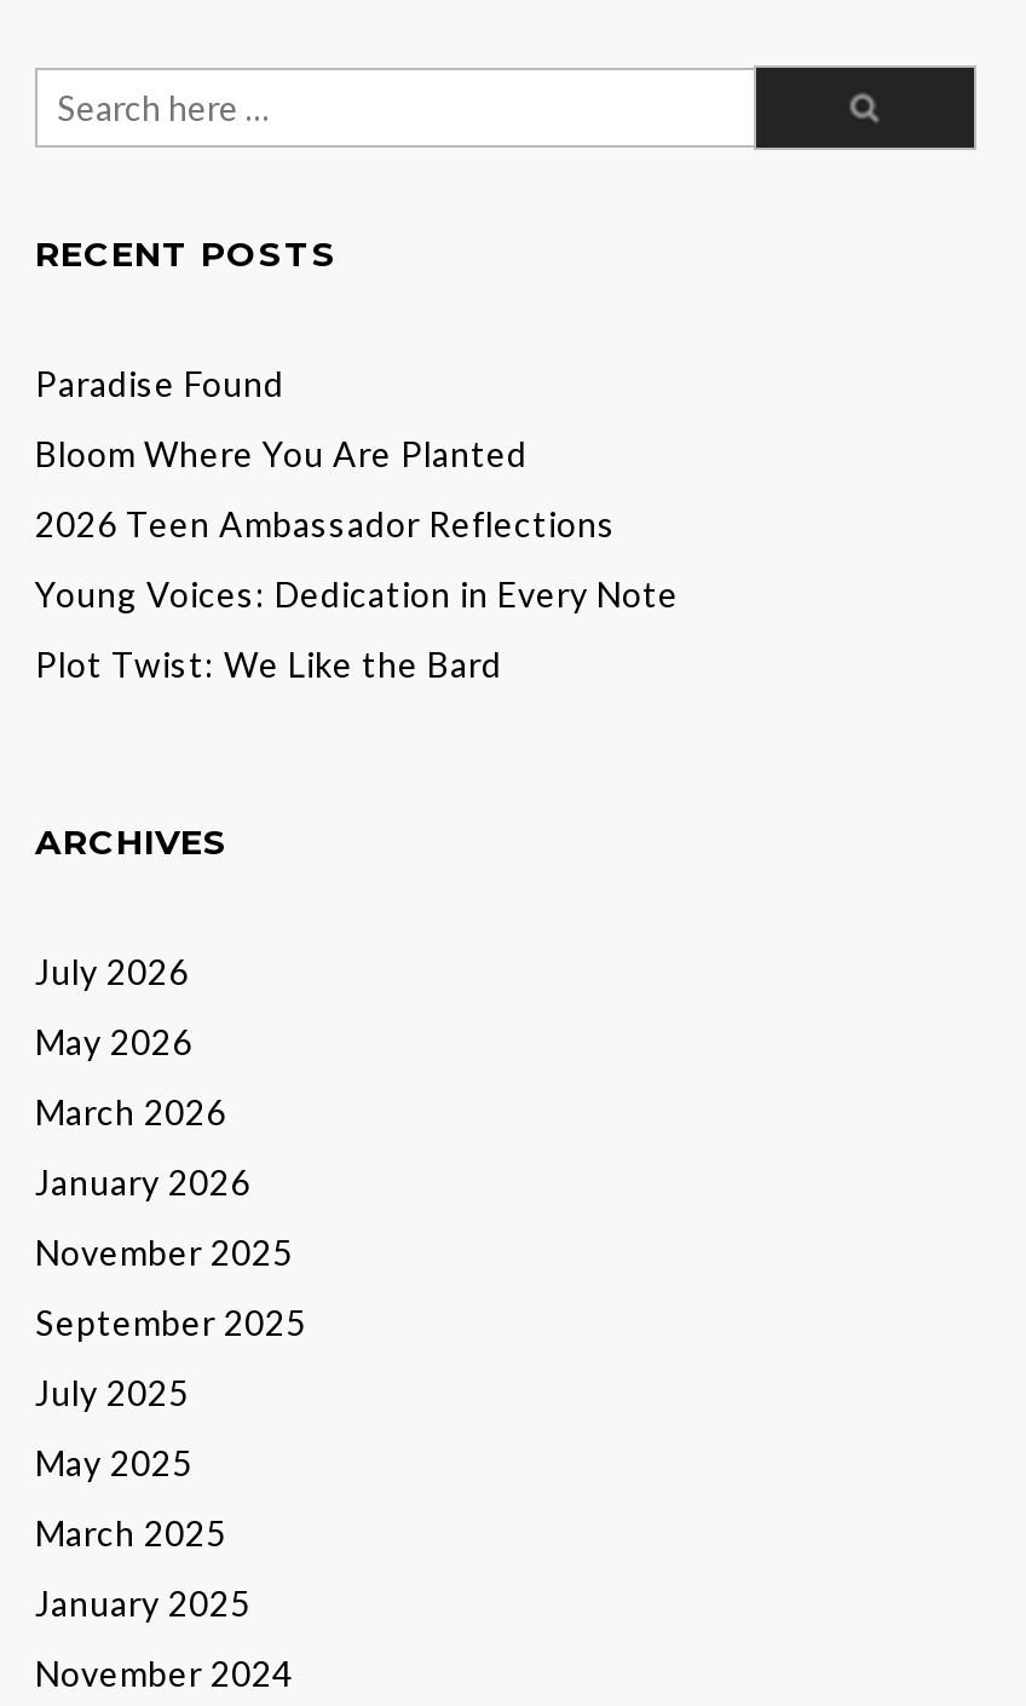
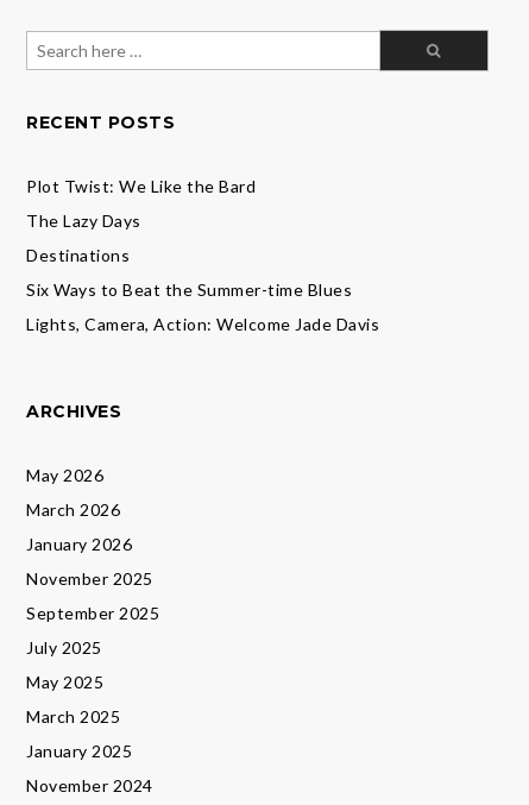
- Paradise Found
- Bloom Where You Are Planted
- 2026 Teen Ambassador Reflections
- Young Voices: Dedication in Every Note

moved up: Plot Twist: We Like the Bard

+ The Lazy Days
+ Destinations
+ Six Ways to Beat the Summer-time Blues
+ Lights, Camera, Action: Welcome Jade Davis

- July 2026
